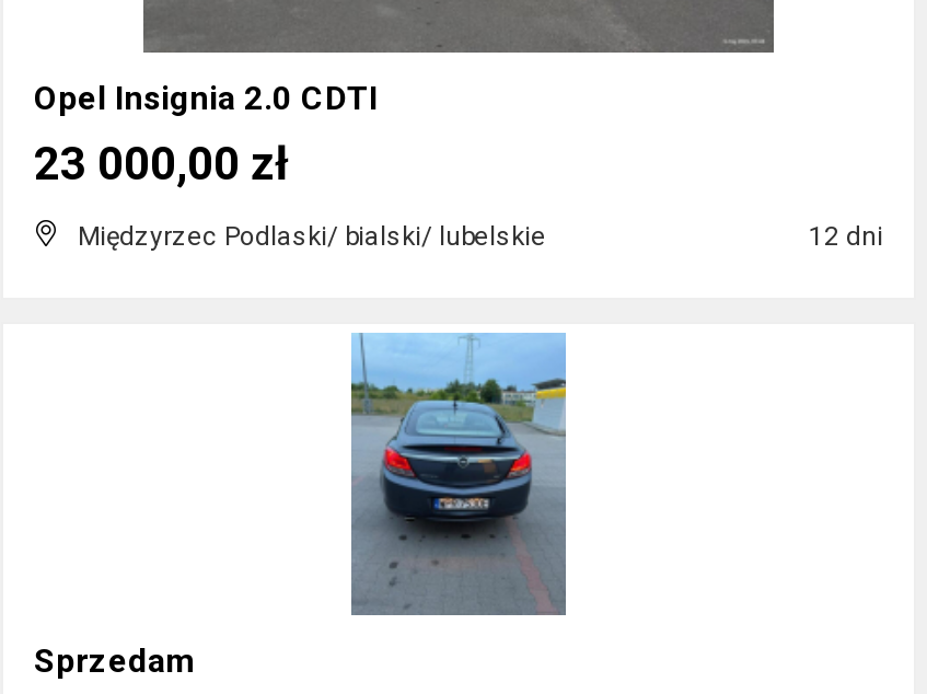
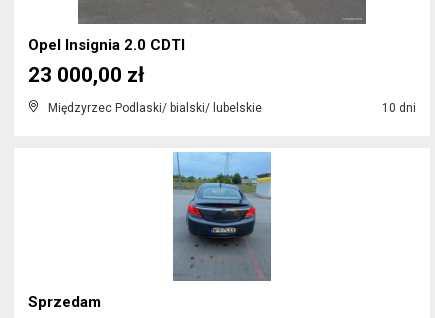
- 12 dni
+ 10 dni
